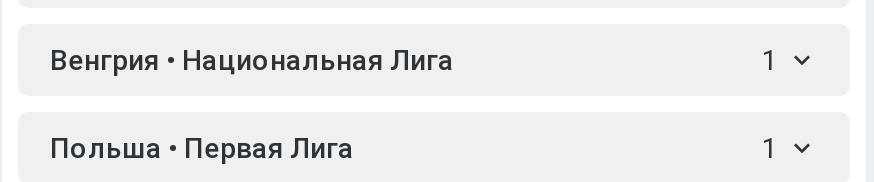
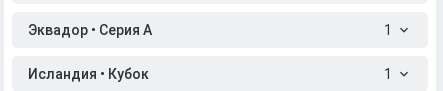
- Венгрия • Национальная Лига
+ Эквадор • Серия A

- Польша • Первая Лига
+ Исландия • Кубок
